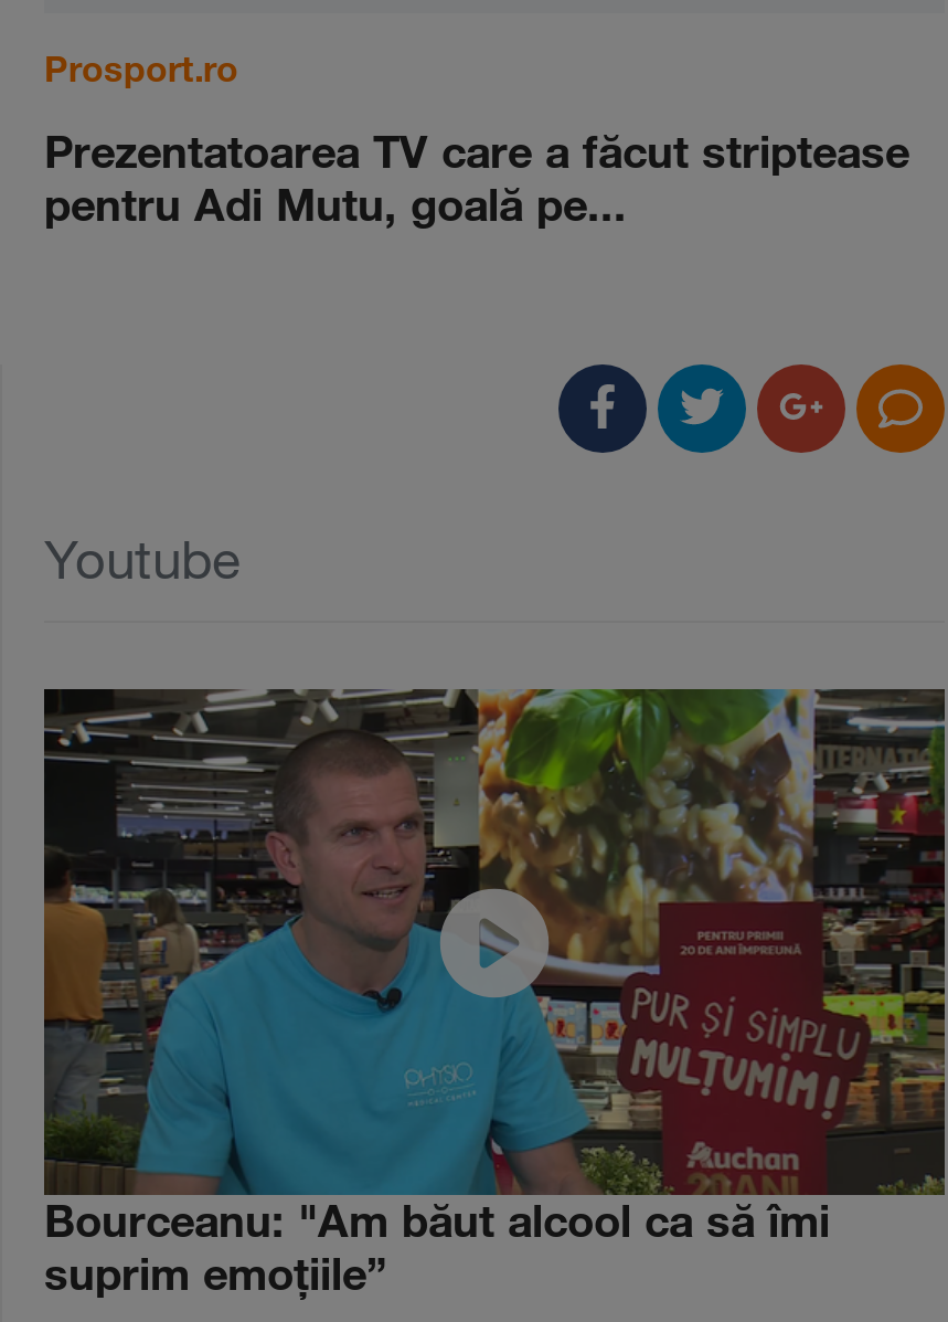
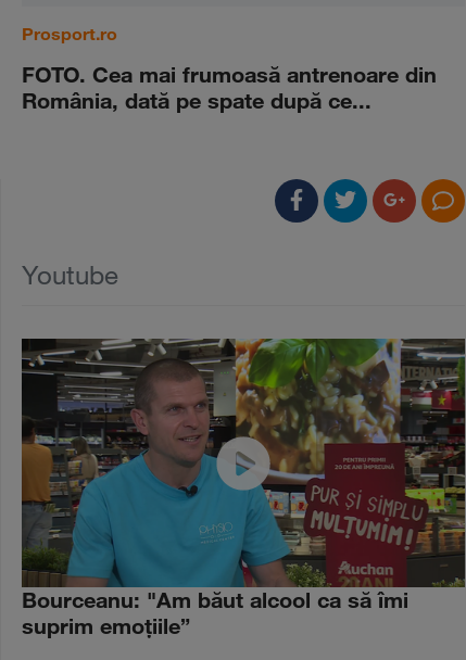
- Prezentatoarea TV care a făcut striptease
- pentru Adi Mutu, goală pe...
+ FOTO. Cea mai frumoasă antrenoare din
+ România, dată pe spate după ce...
